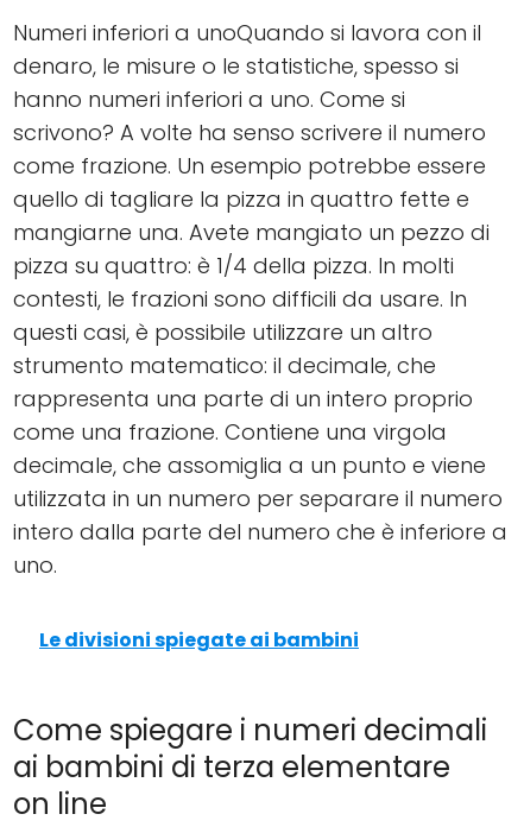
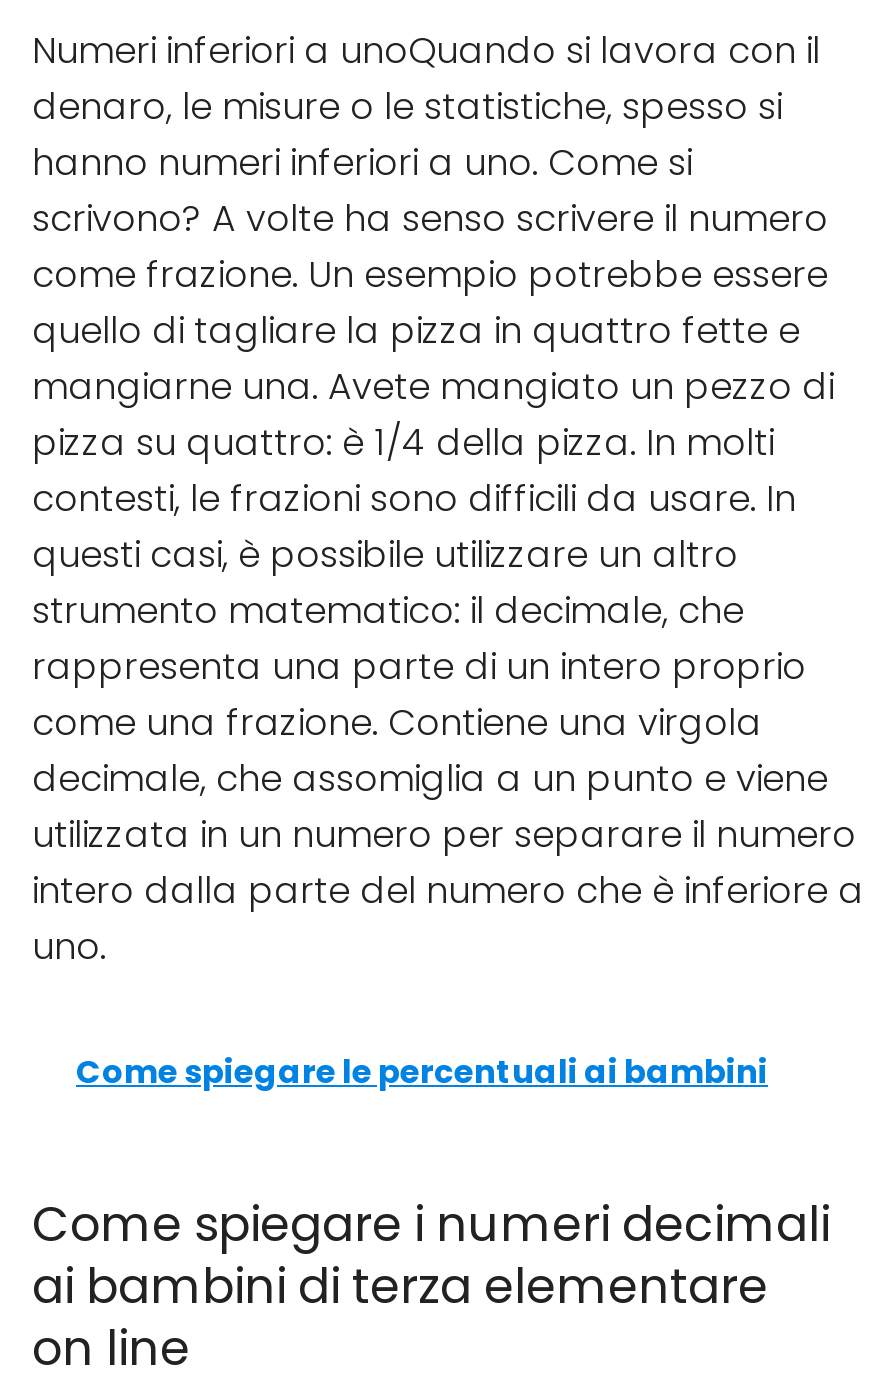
- Le divisioni spiegate ai bambini
+ Come spiegare le percentuali ai bambini
